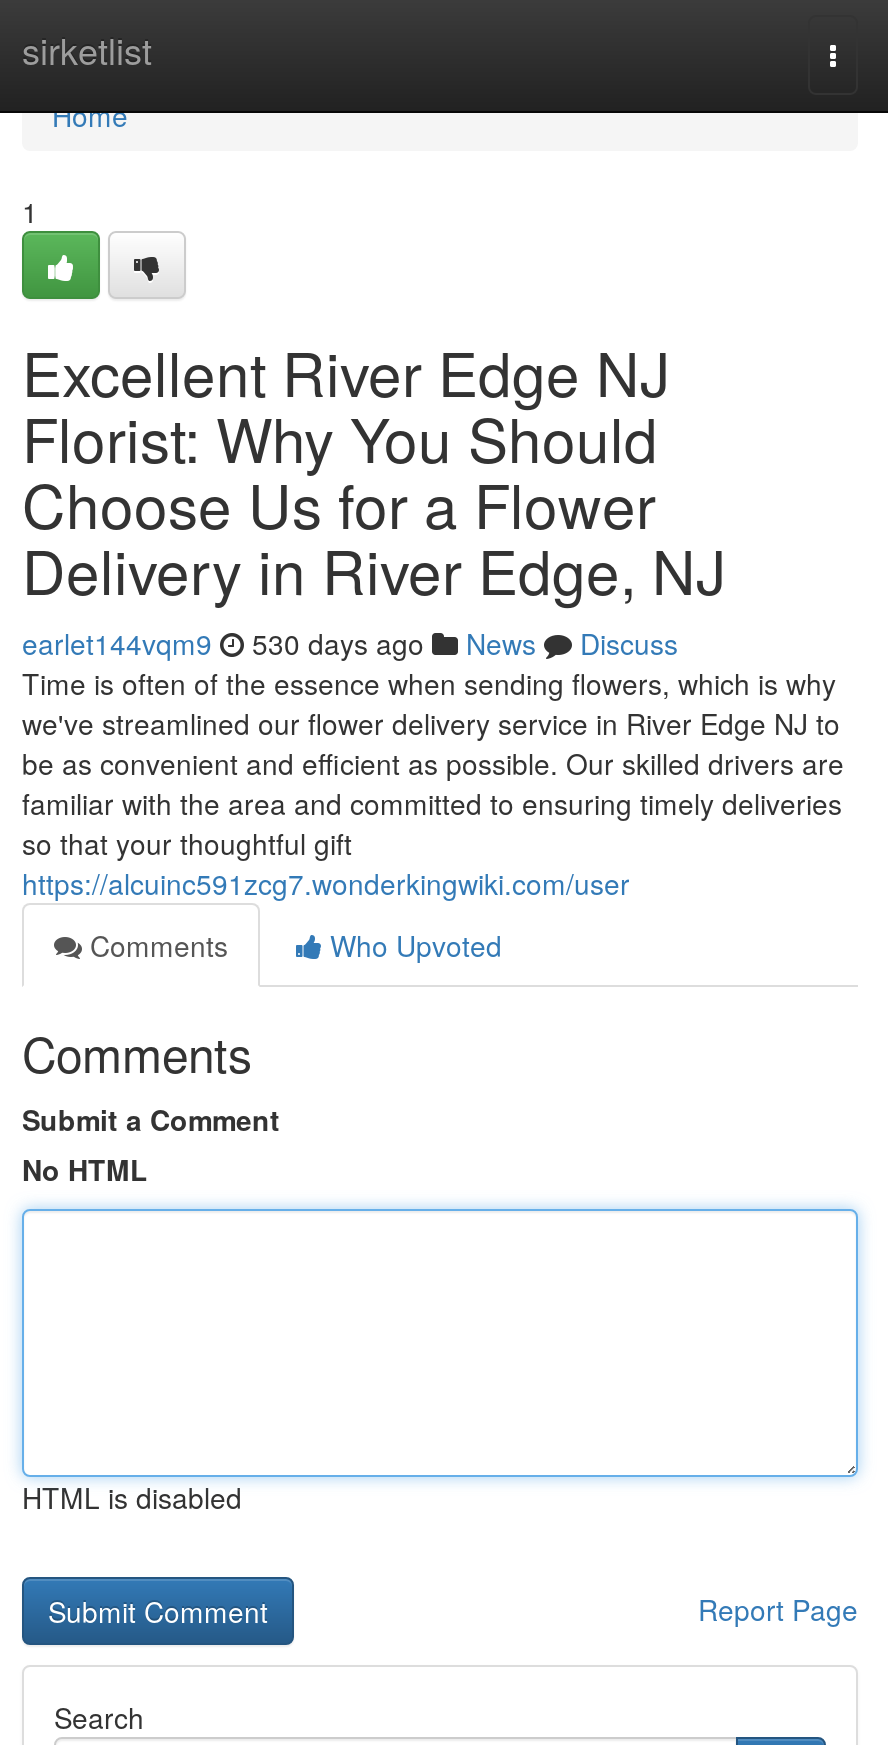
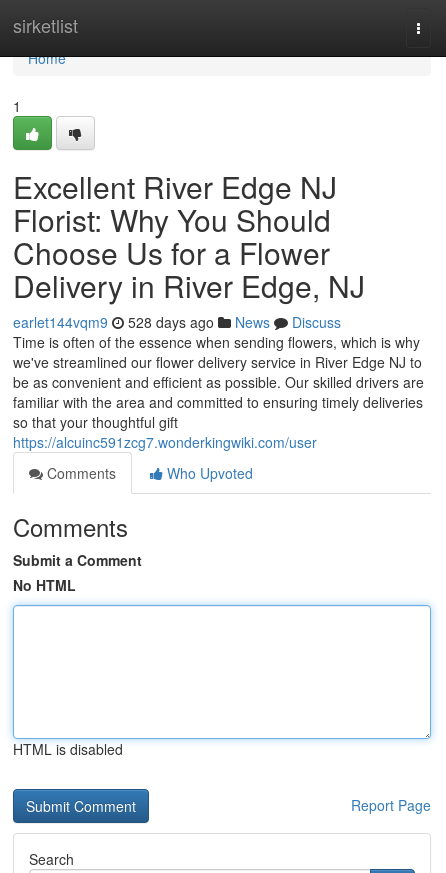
- earlet144vqm9 530 days ago News Discuss
+ earlet144vqm9 528 days ago News Discuss
